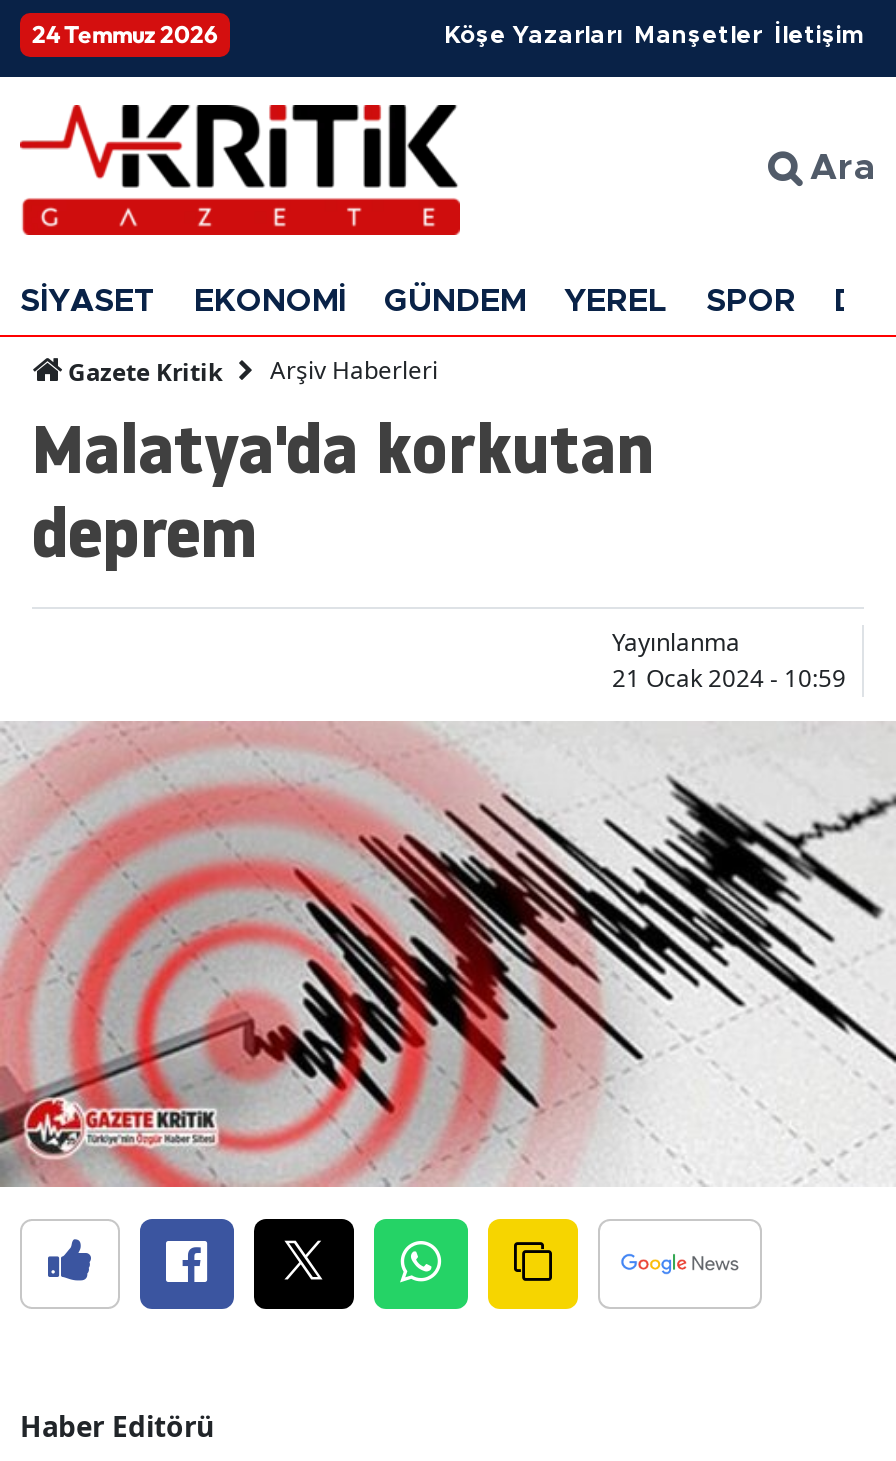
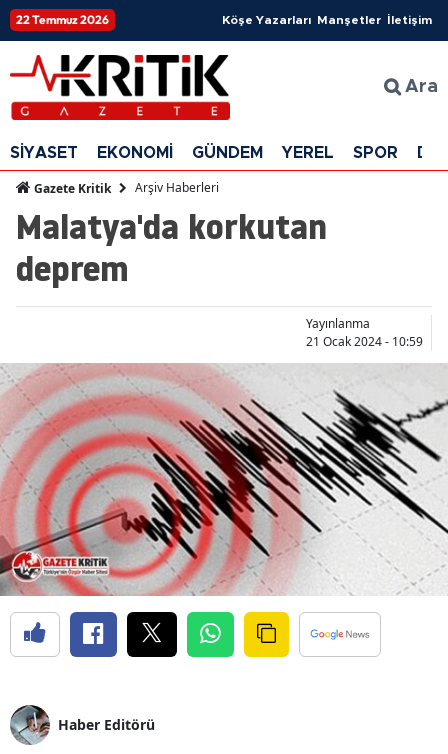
- 24 Temmuz 2026
+ 22 Temmuz 2026
